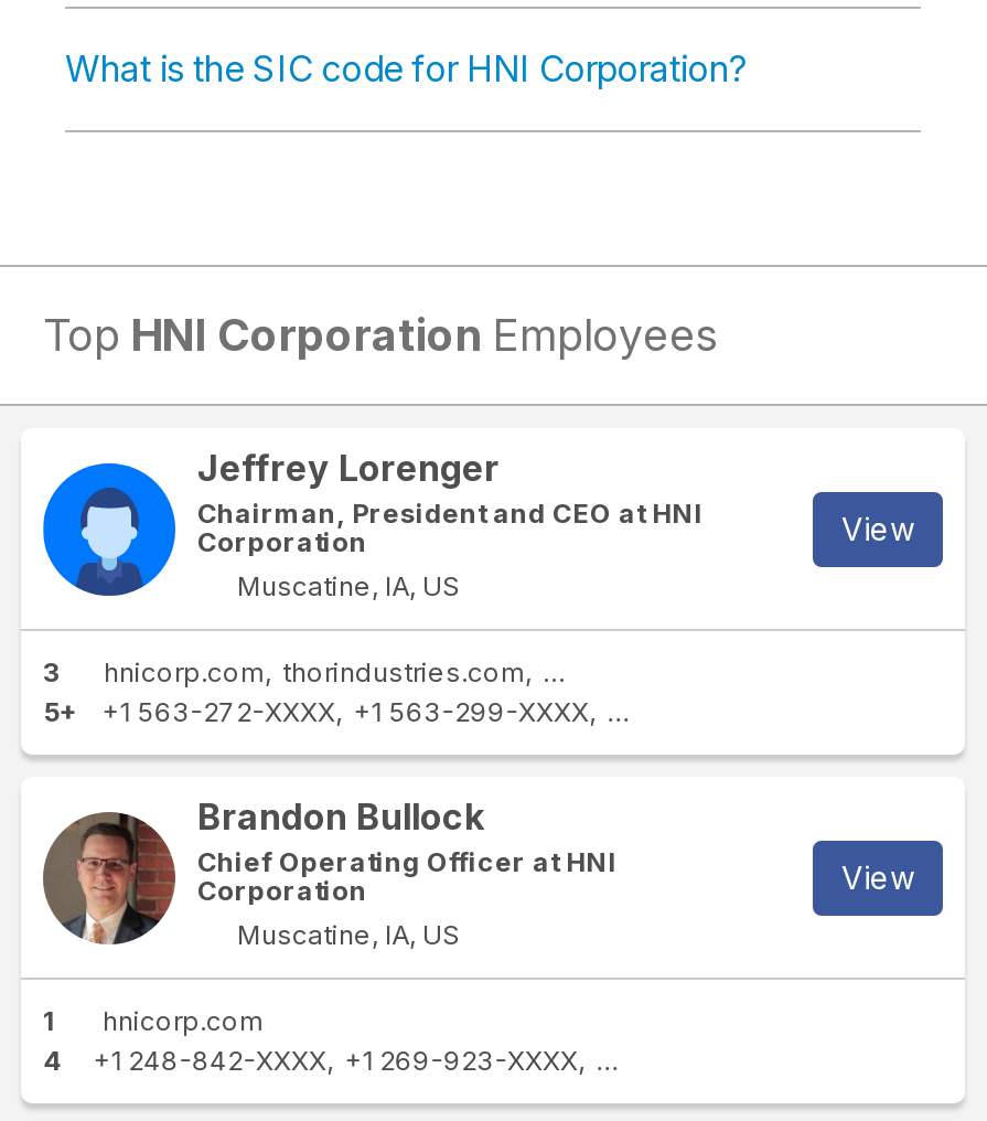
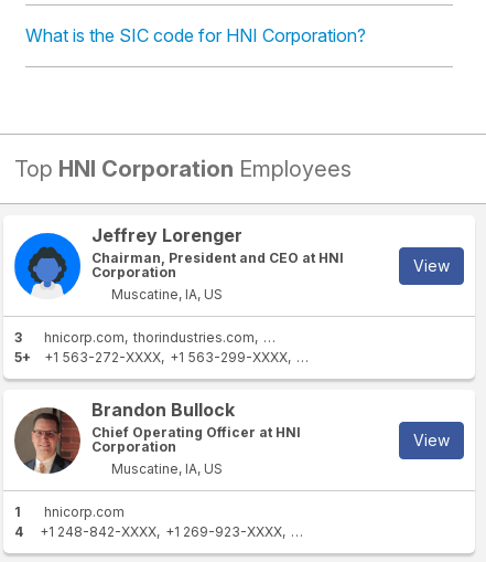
- [image]
+ [image]
